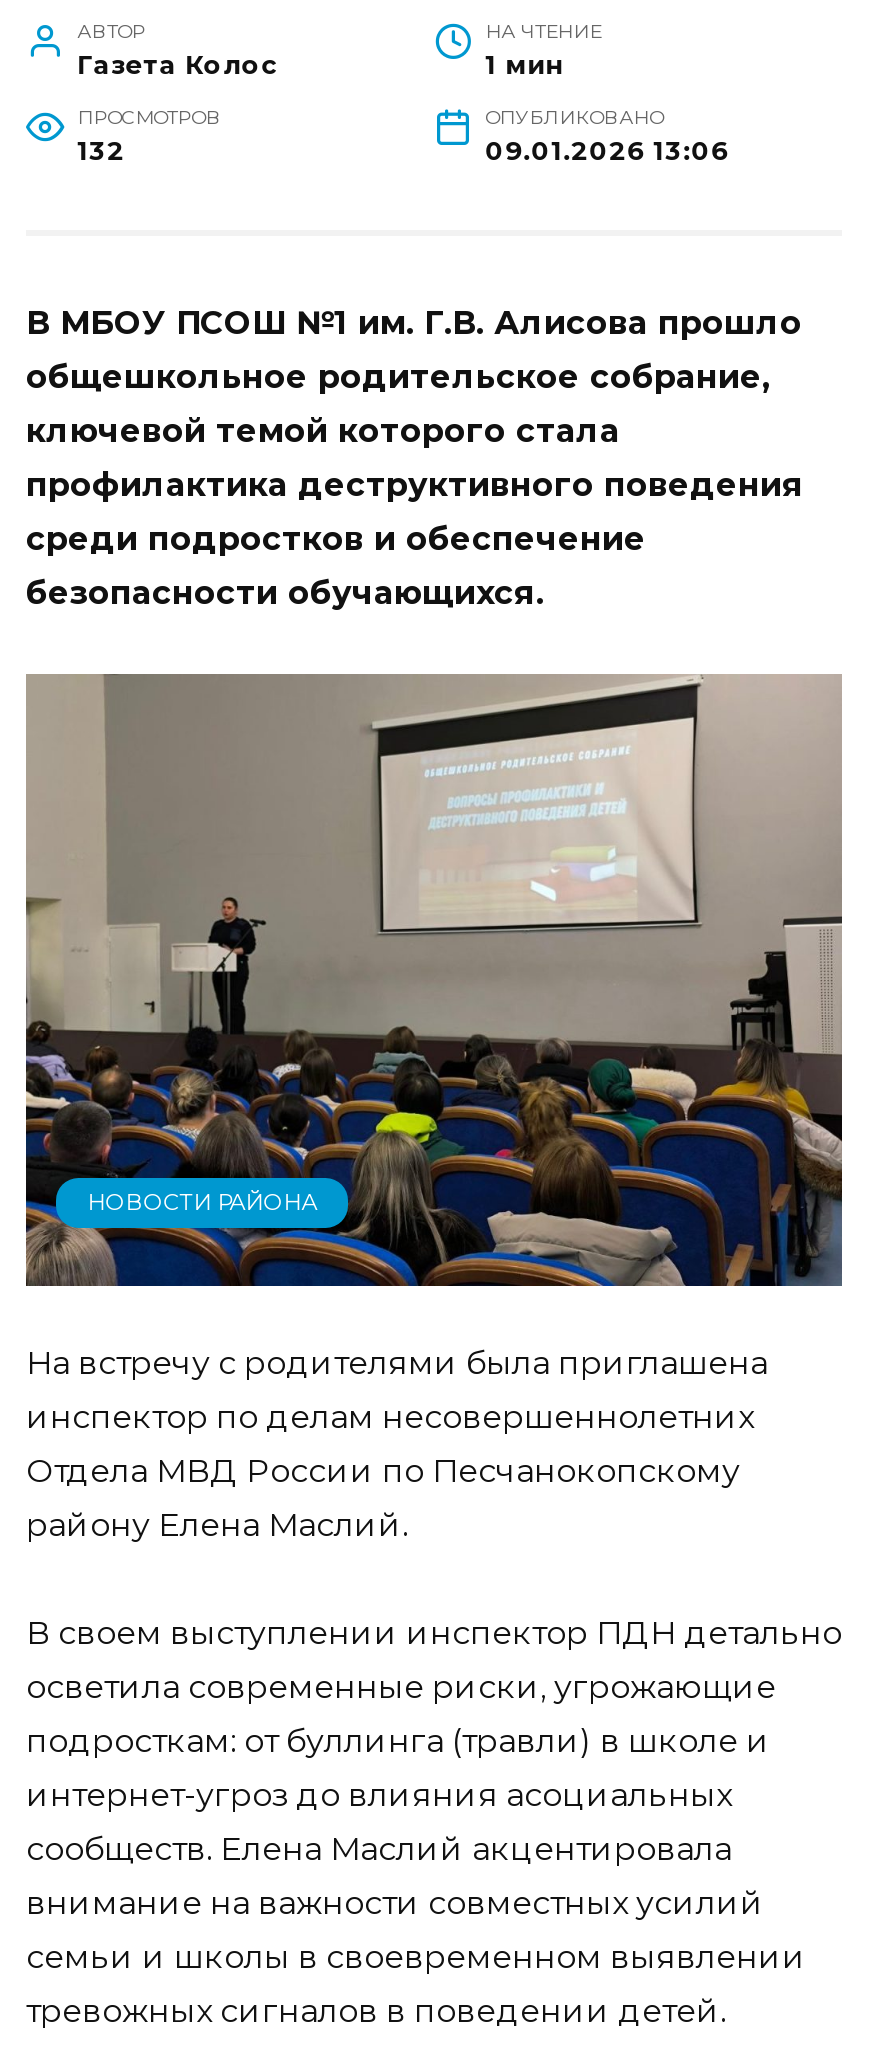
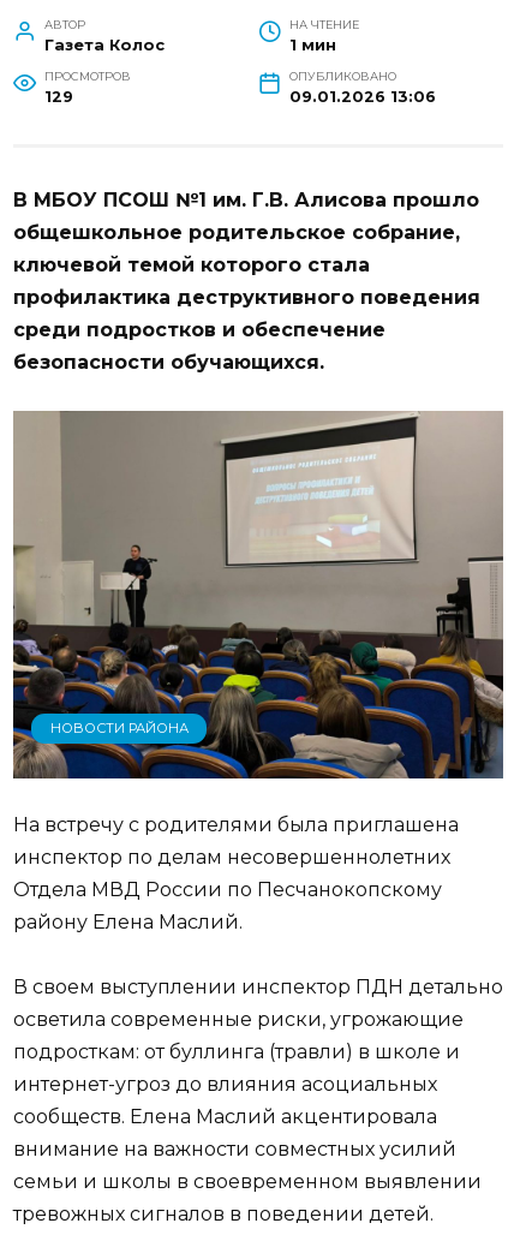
- 132
+ 129
